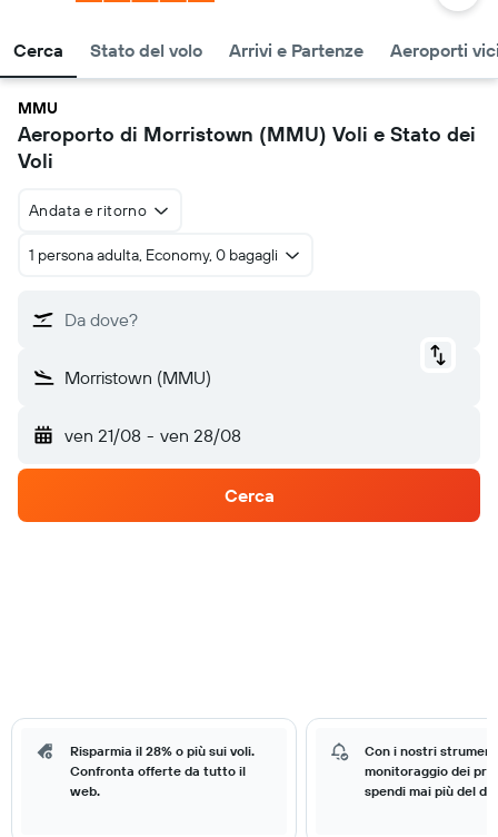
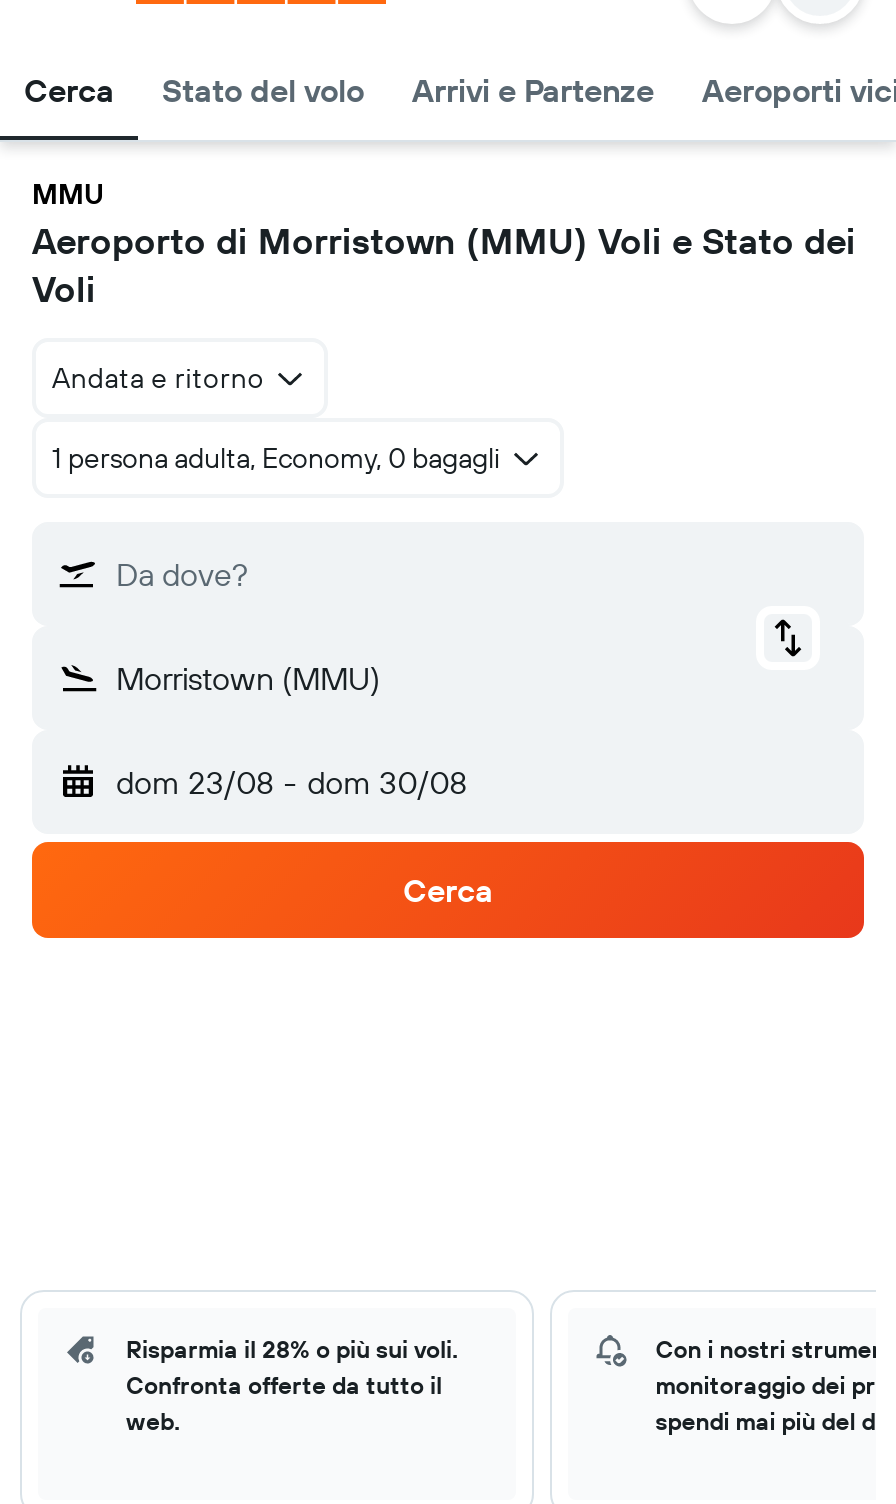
- ven 21/08 - ven 28/08
+ dom 23/08 - dom 30/08
